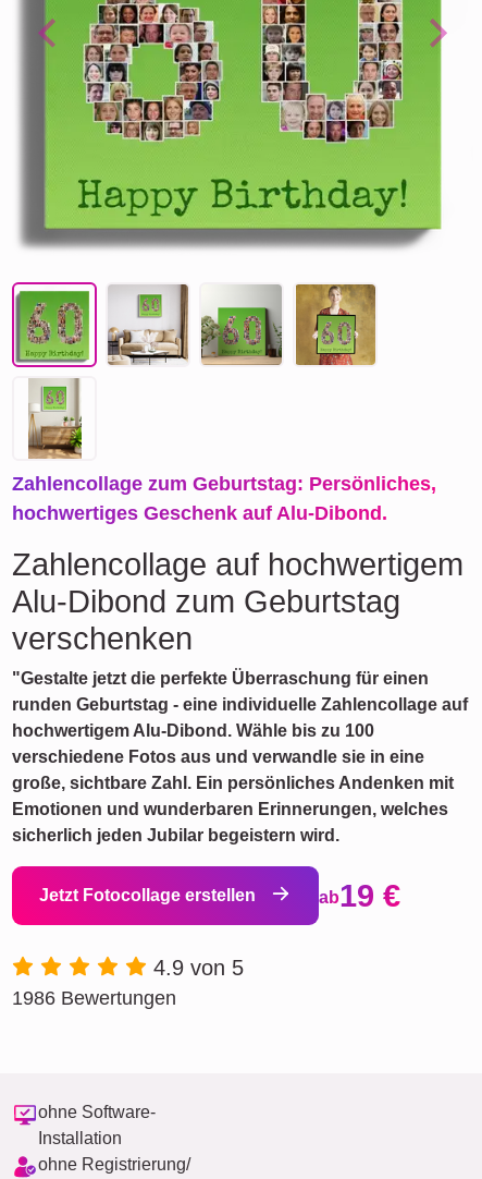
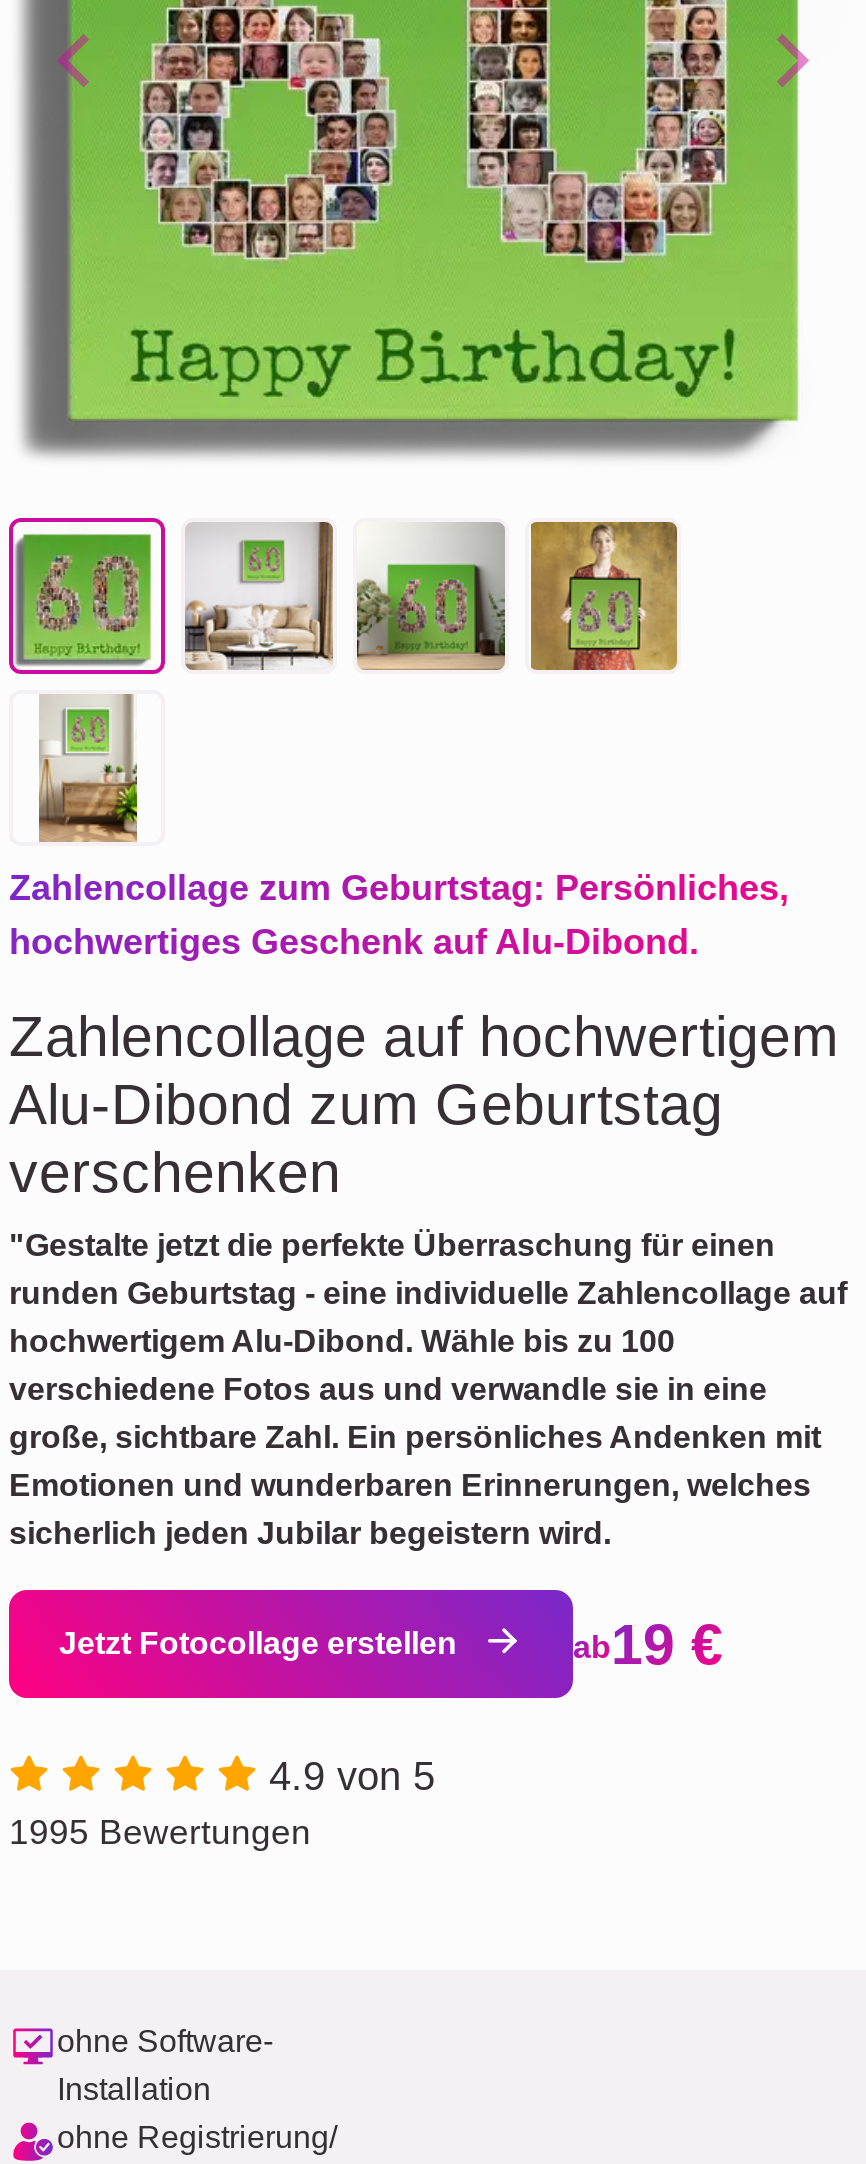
- 1986 Bewertungen
+ 1995 Bewertungen
